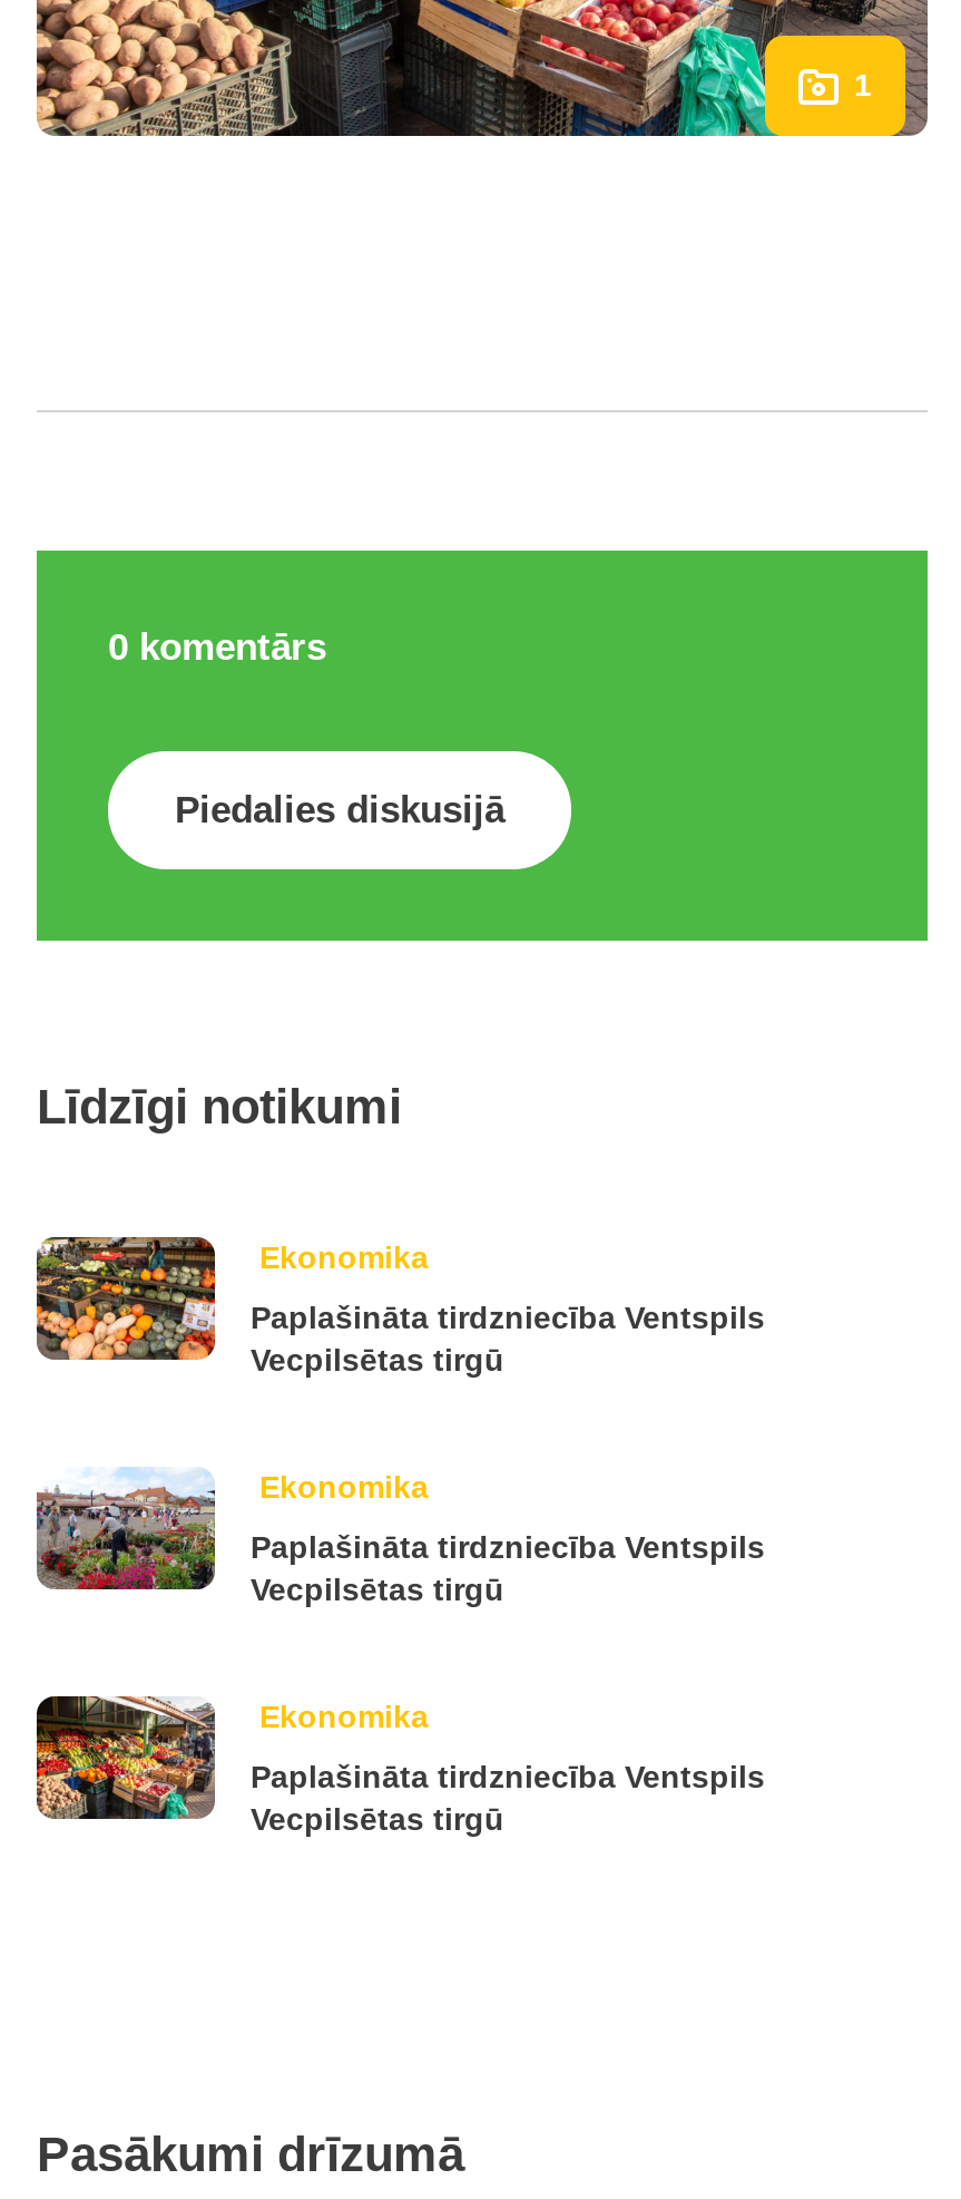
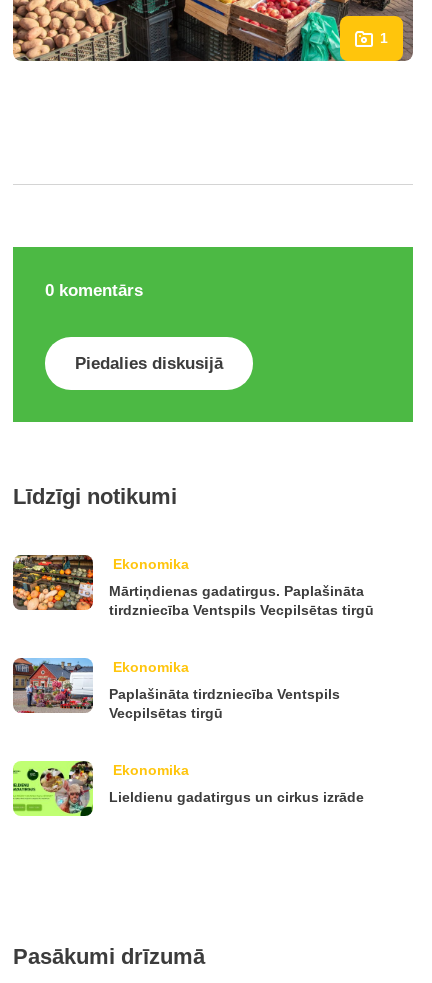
- Paplašināta tirdzniecība Ventspils
- Vecpilsētas tirgū
+ Mārtiņdienas gadatirgus. Paplašināta
+ tirdzniecība Ventspils Vecpilsētas tirgū

- [image]
+ [image]

- [image]
- Paplašināta tirdzniecība Ventspils
- Vecpilsētas tirgū
+ [image]
+ Lieldienu gadatirgus un cirkus izrāde
